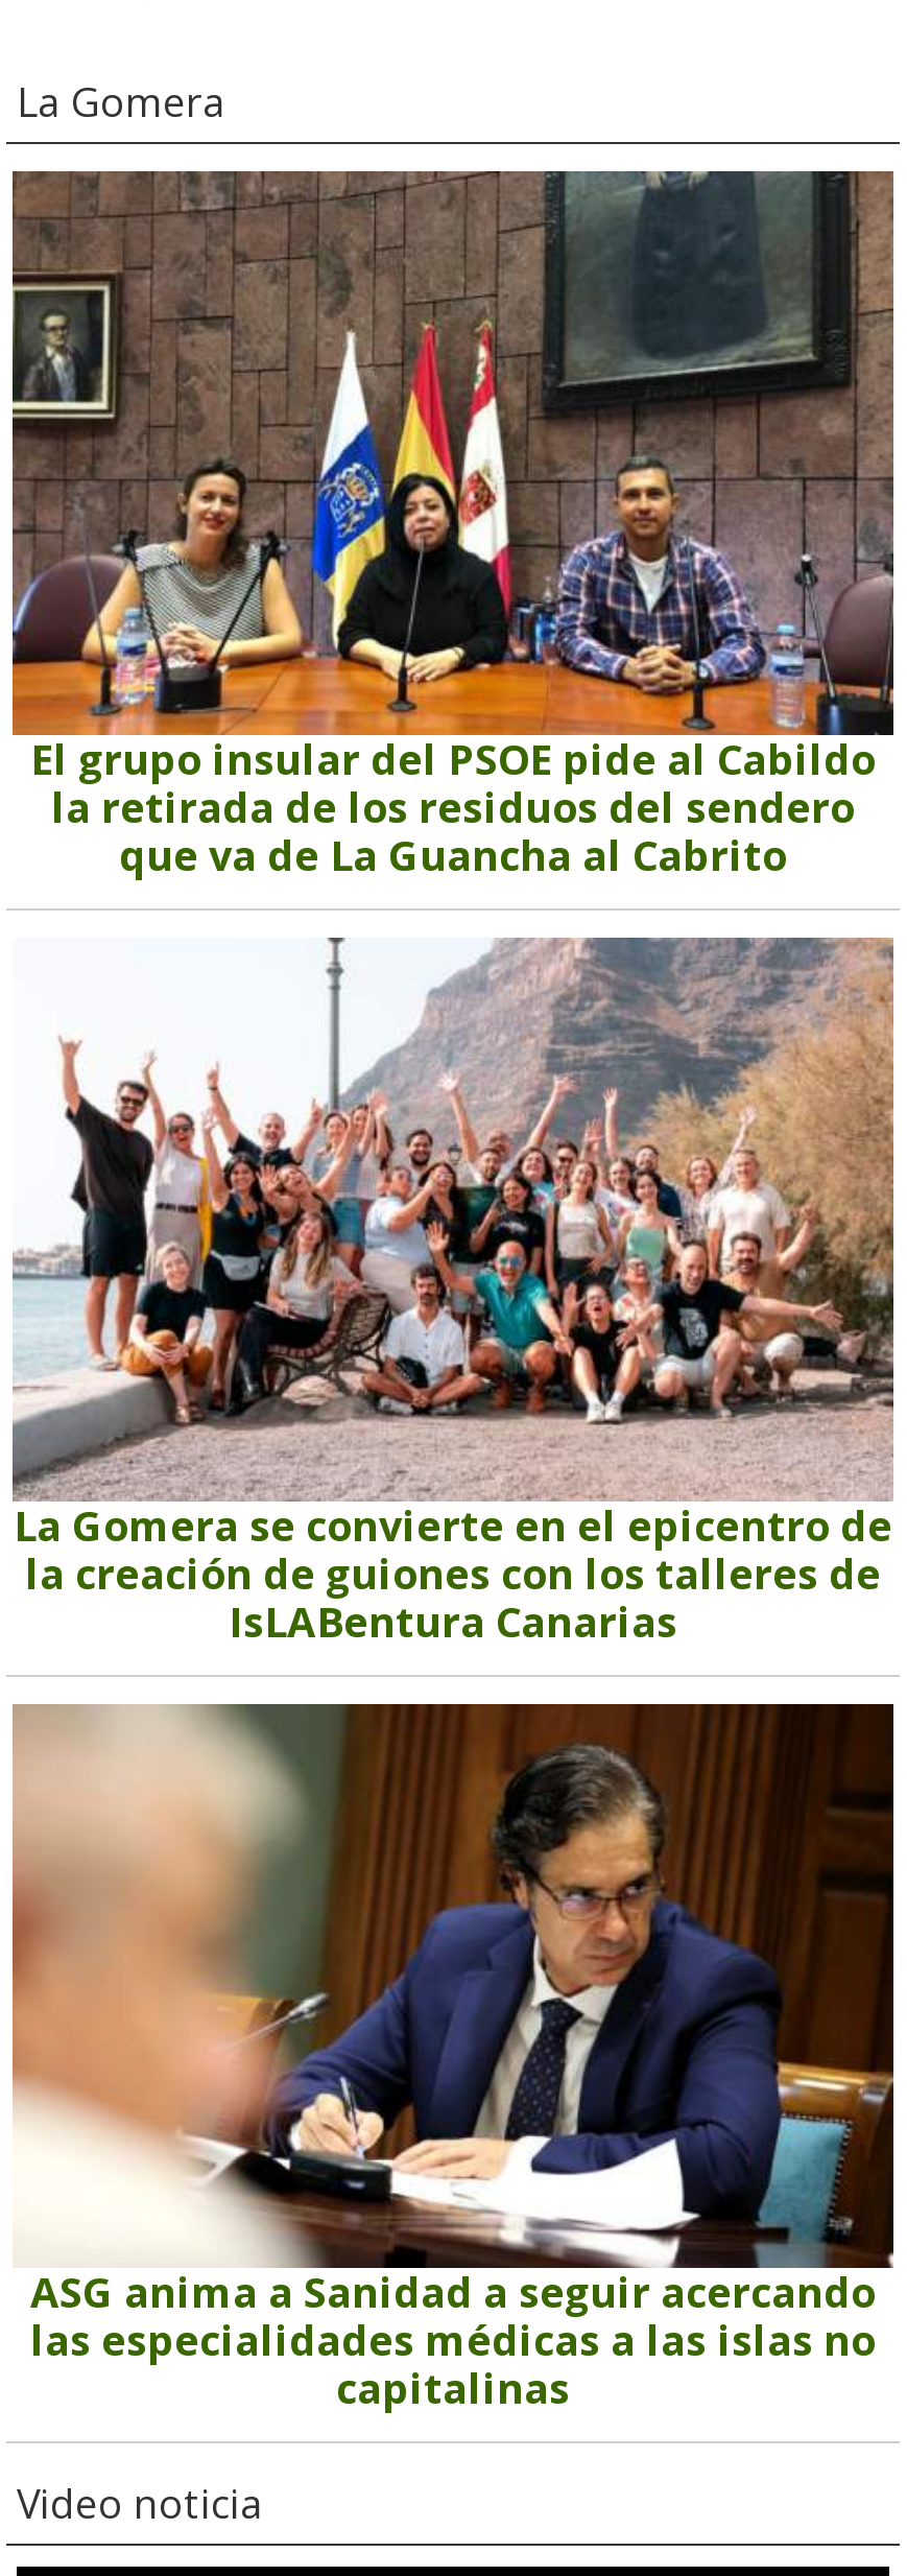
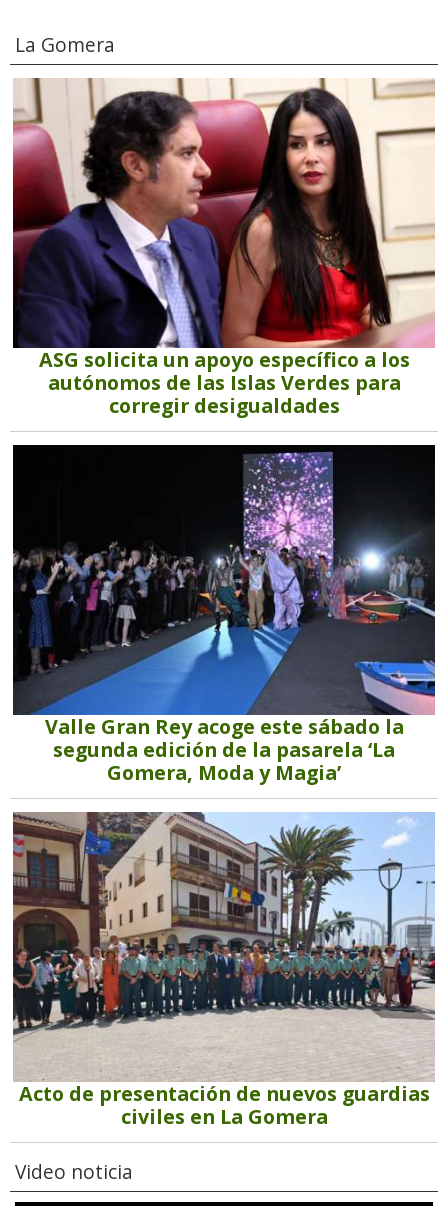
- [image]
- El grupo insular del PSOE pide al Cabildo
- la retirada de los residuos del sendero
- que va de La Guancha al Cabrito
+ [image]
+ ASG solicita un apoyo específico a los
+ autónomos de las Islas Verdes para
+ corregir desigualdades

- [image]
- La Gomera se convierte en el epicentro de
- la creación de guiones con los talleres de
- IsLABentura Canarias
+ [image]
+ Valle Gran Rey acoge este sábado la
+ segunda edición de la pasarela ‘La
+ Gomera, Moda y Magia’

- [image]
- ASG anima a Sanidad a seguir acercando
- las especialidades médicas a las islas no
- capitalinas
+ [image]
+ Acto de presentación de nuevos guardias
+ civiles en La Gomera
